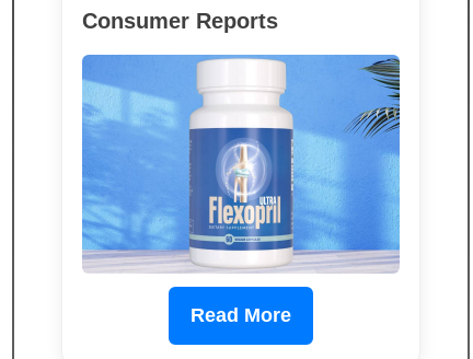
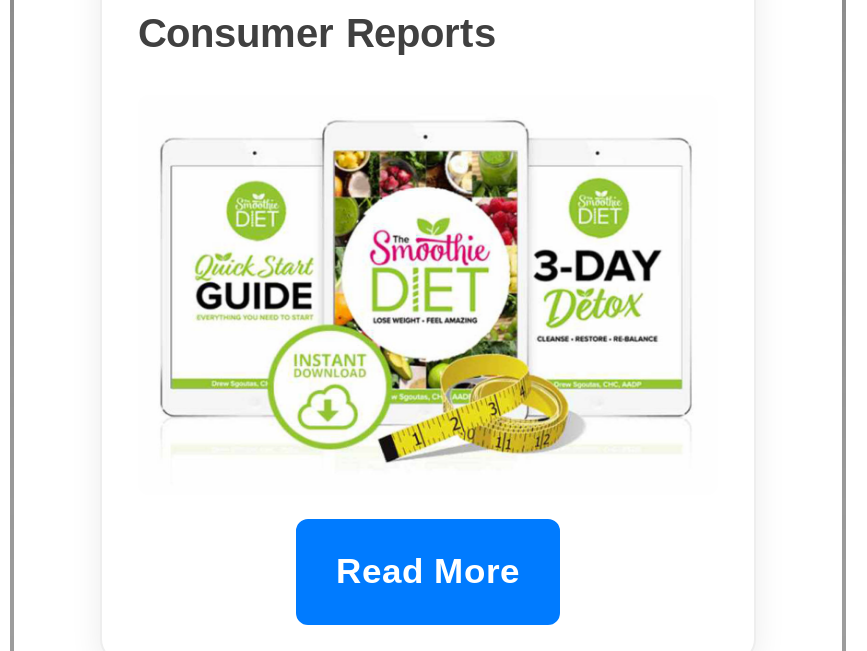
- [image]
+ [image]
